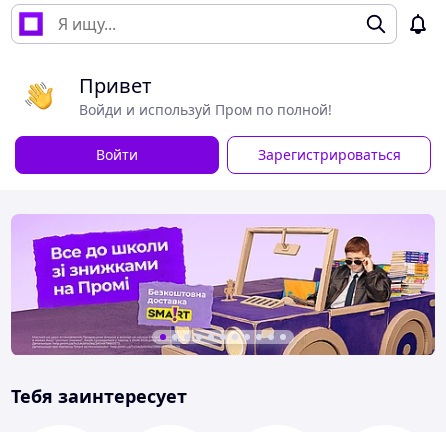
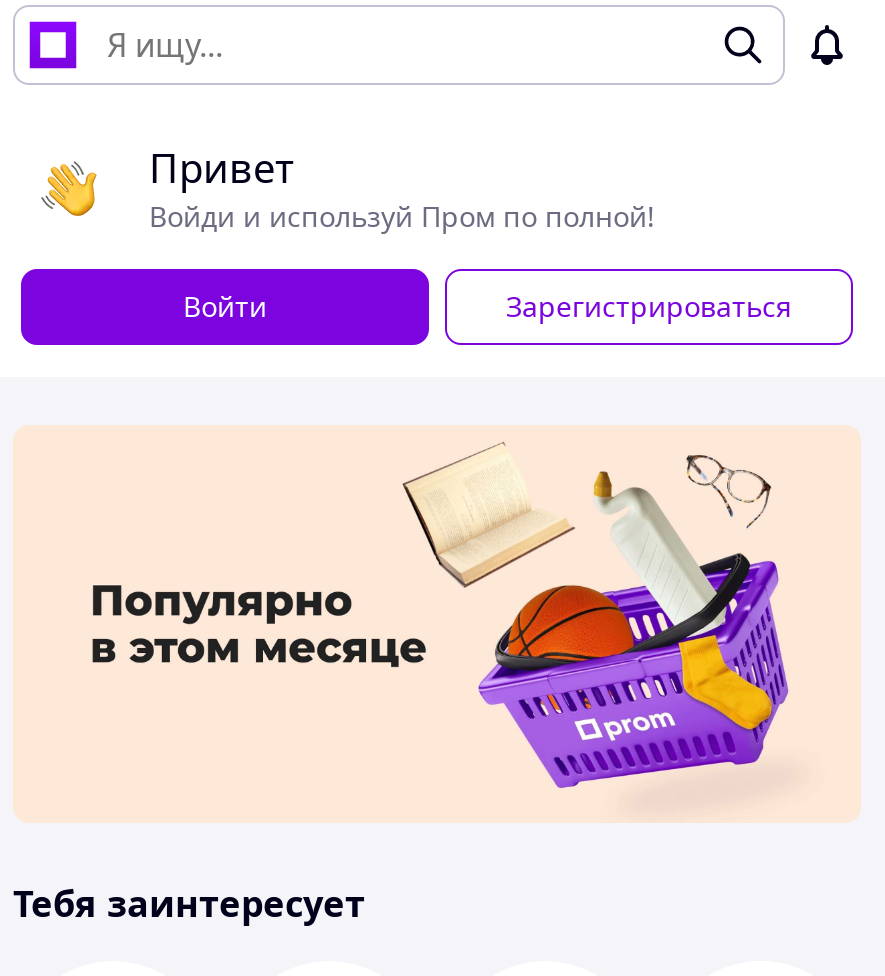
- [image]
+ [image]
